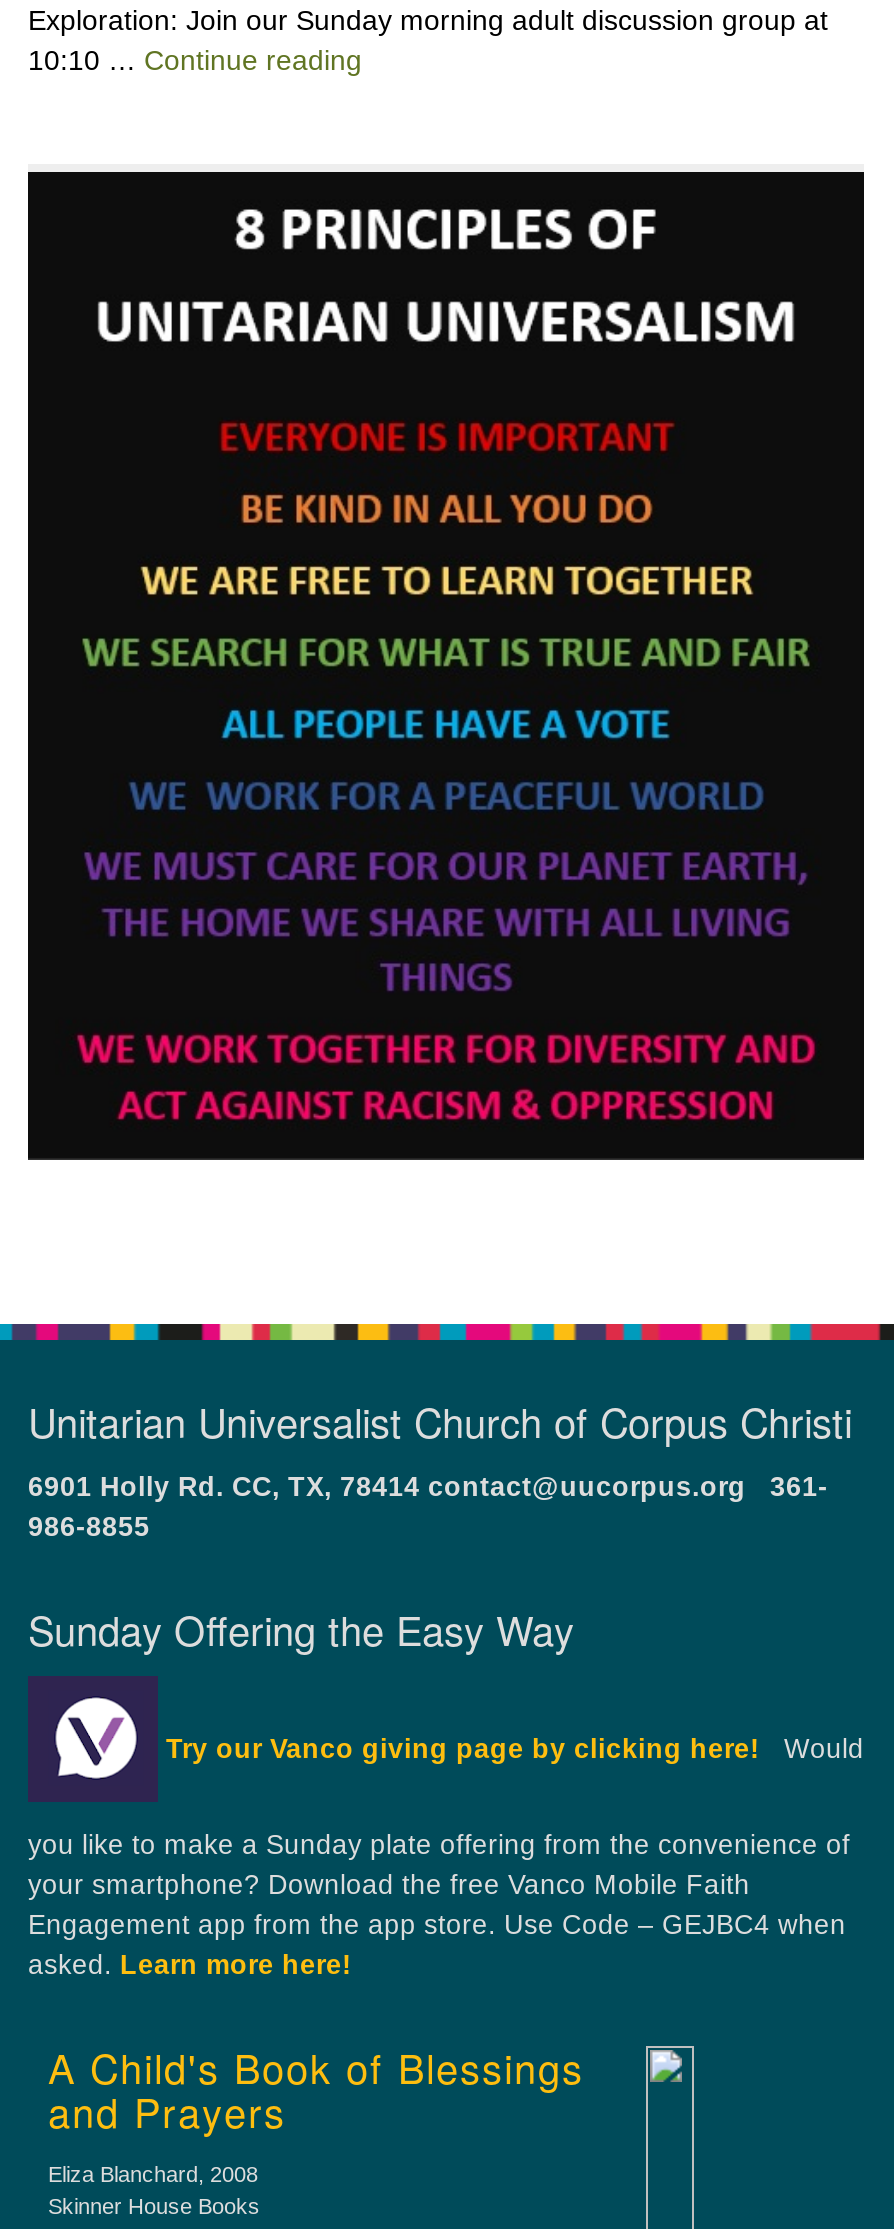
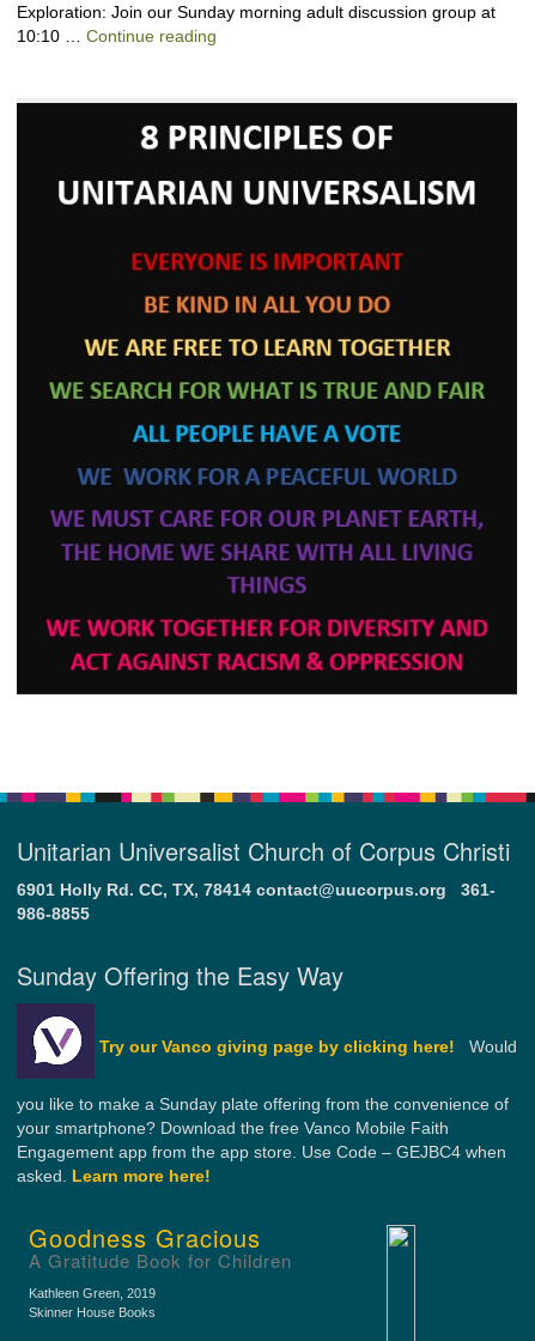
- A Child's Book of Blessings
- and Prayers
- Eliza Blanchard, 2008
+ Goodness Gracious
+ A Gratitude Book for Children
+ Kathleen Green, 2019
